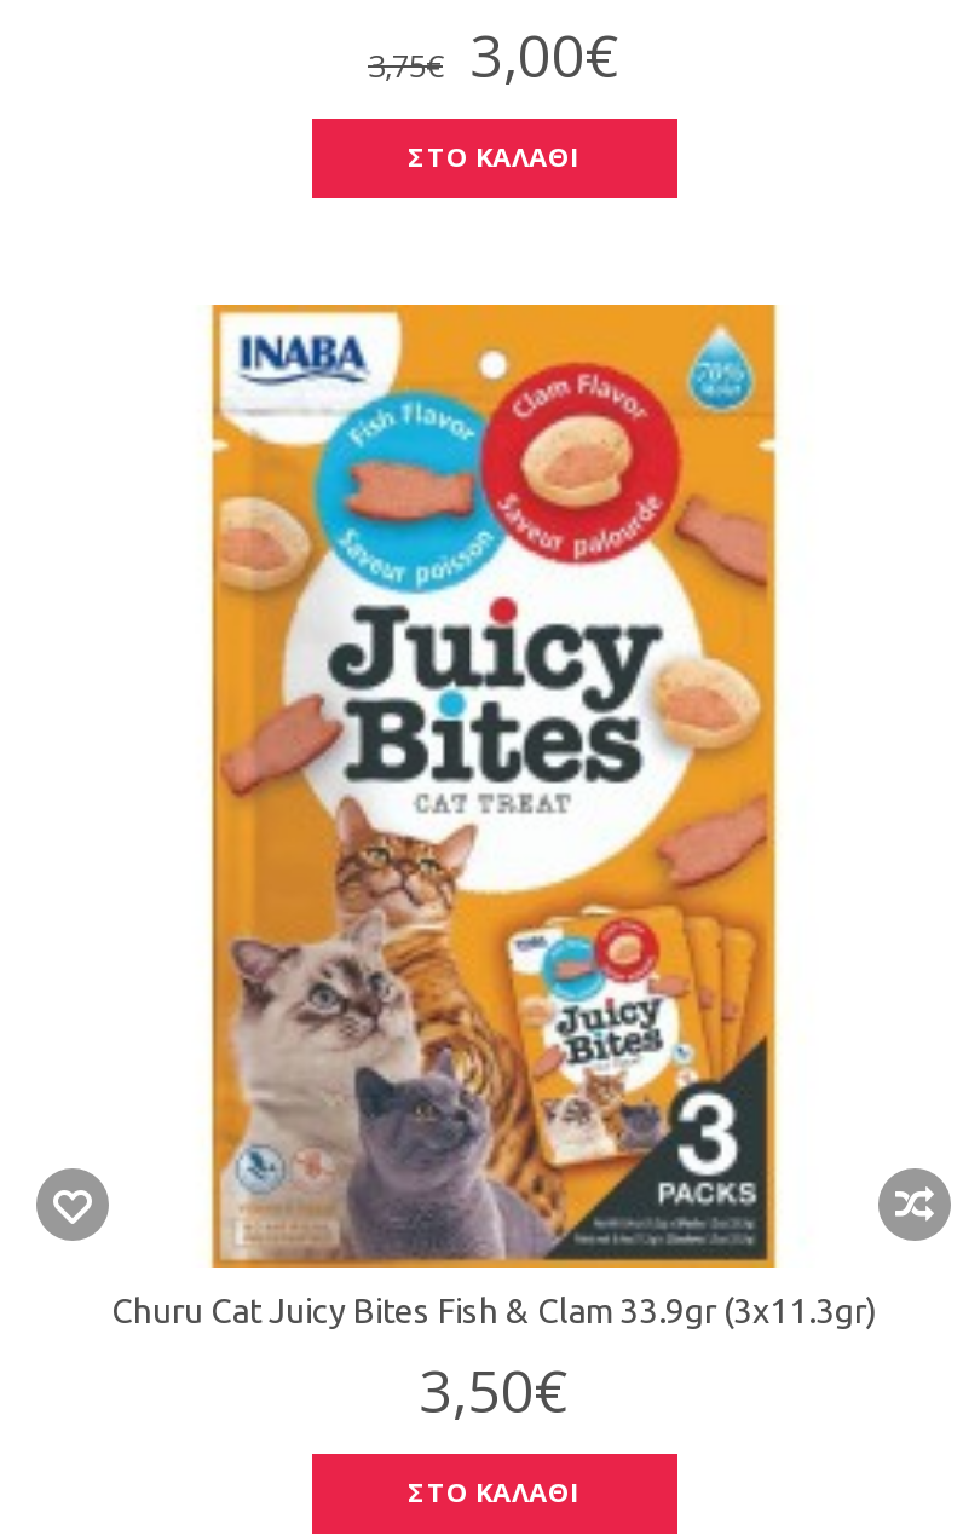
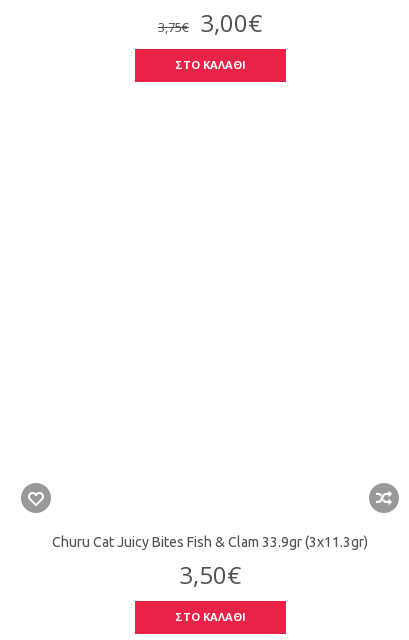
- [image]
